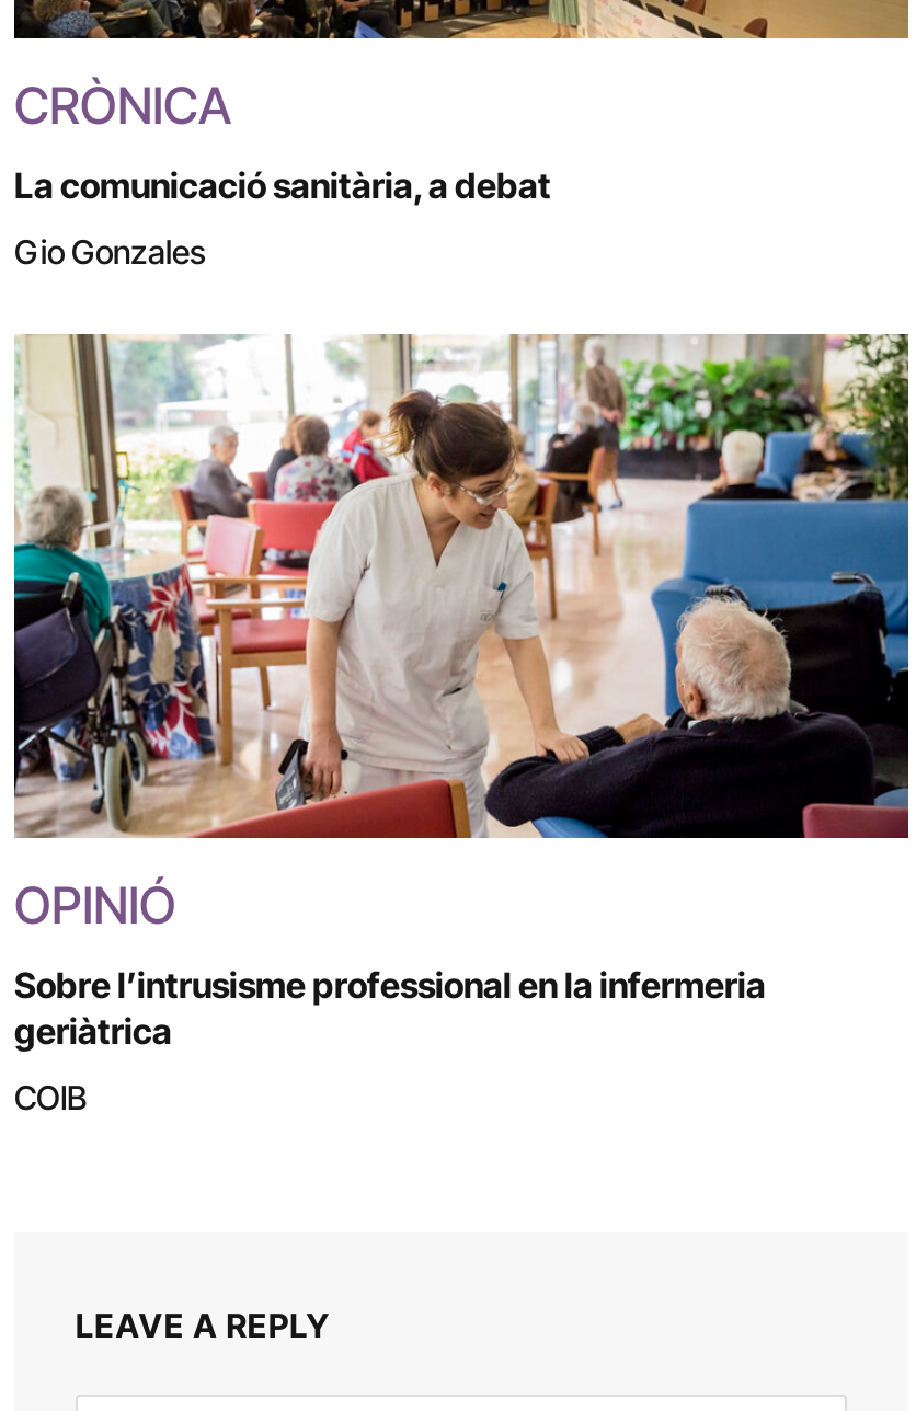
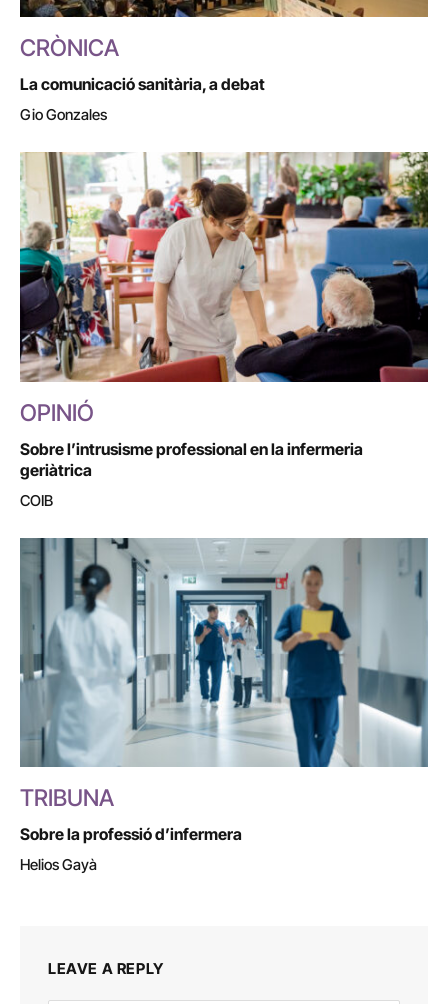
+ [image]
+ TRIBUNA
+ Sobre la professió d’infermera
+ Helios Gayà
